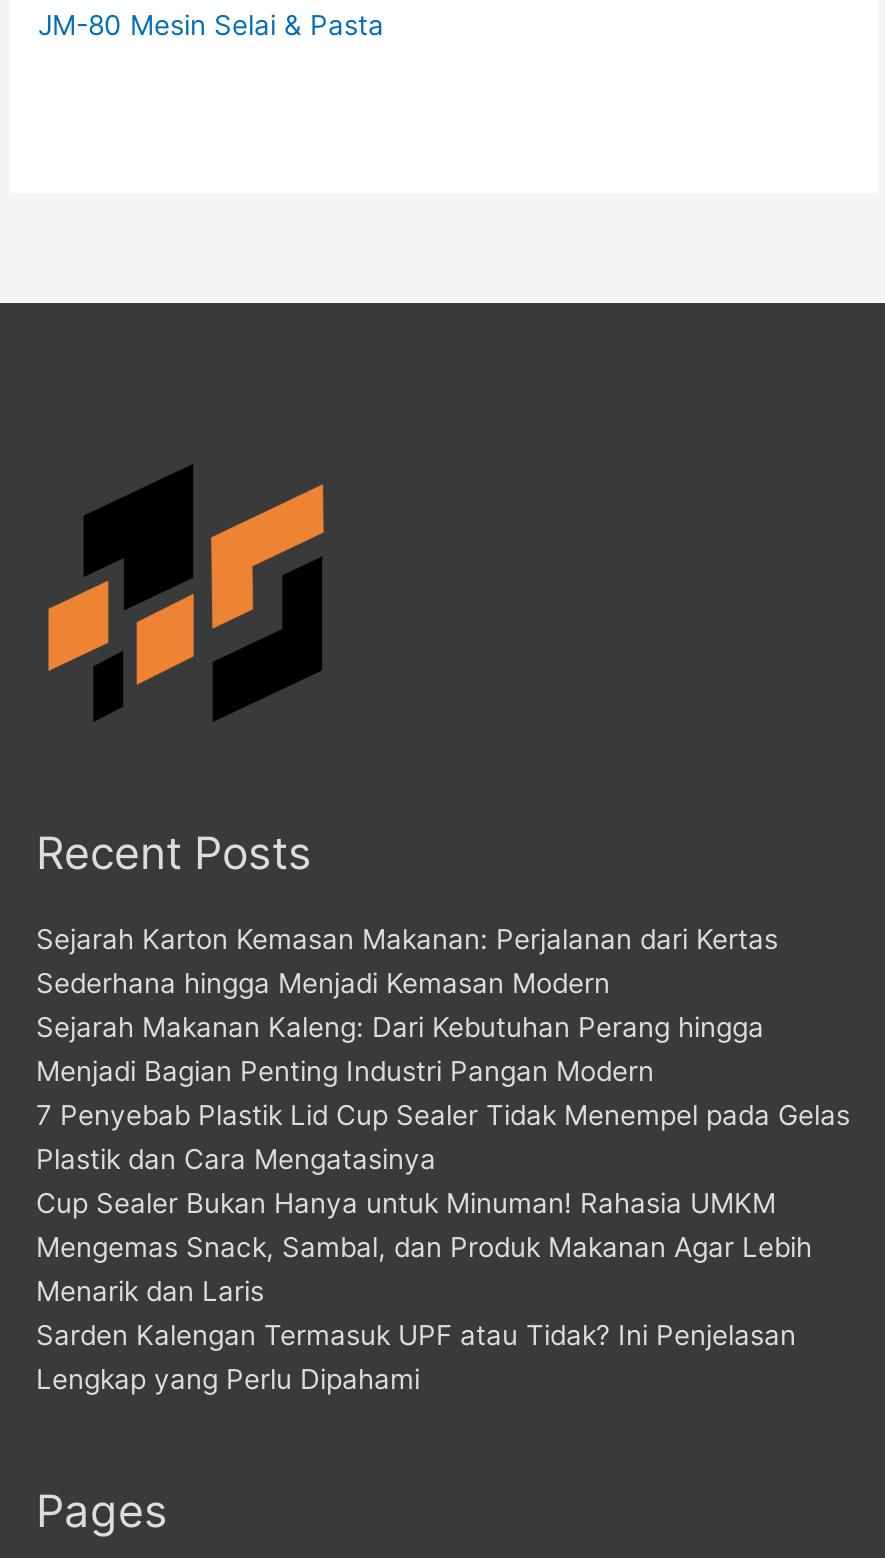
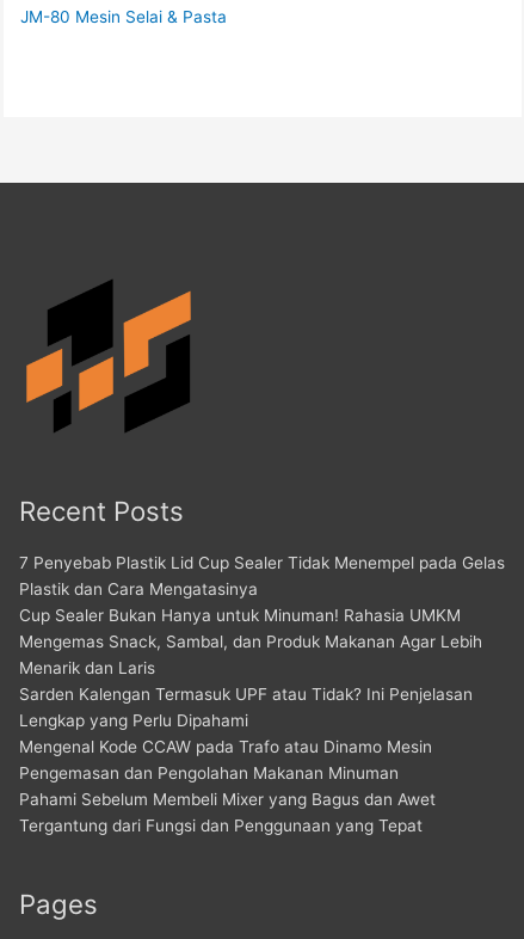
- Sejarah Karton Kemasan Makanan: Perjalanan dari Kertas
- Sederhana hingga Menjadi Kemasan Modern
- Sejarah Makanan Kaleng: Dari Kebutuhan Perang hingga
- Menjadi Bagian Penting Industri Pangan Modern

moved up: 7 Penyebab Plastik Lid Cup Sealer Tidak Menempel pada Gelas | Plastik dan Cara Mengatasinya | Cup Sealer Bukan Hanya untuk Minuman! Rahasia UMKM | Mengemas Snack, Sambal, dan Produk Makanan Agar Lebih | Menarik dan Laris | Sarden Kalengan Termasuk UPF atau Tidak? Ini Penjelasan | Lengkap yang Perlu Dipahami

+ Mengenal Kode CCAW pada Trafo atau Dinamo Mesin
+ Pengemasan dan Pengolahan Makanan Minuman
+ Pahami Sebelum Membeli Mixer yang Bagus dan Awet
+ Tergantung dari Fungsi dan Penggunaan yang Tepat
